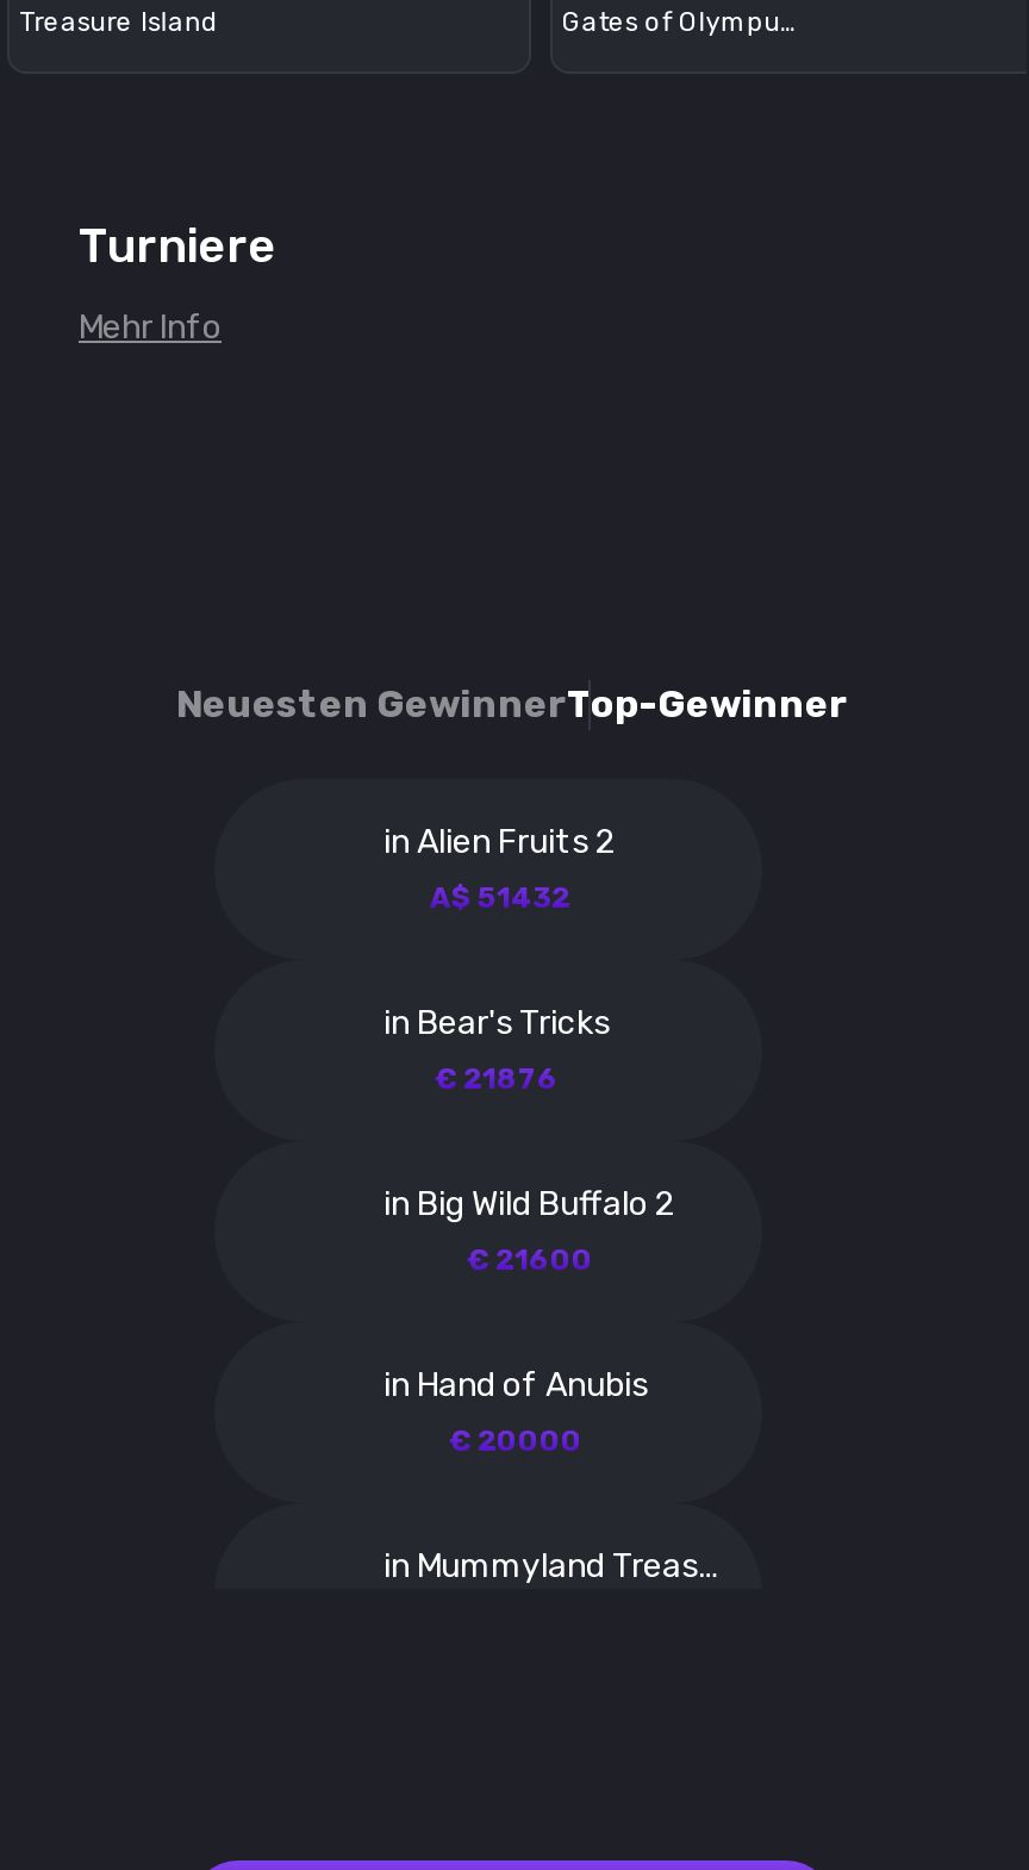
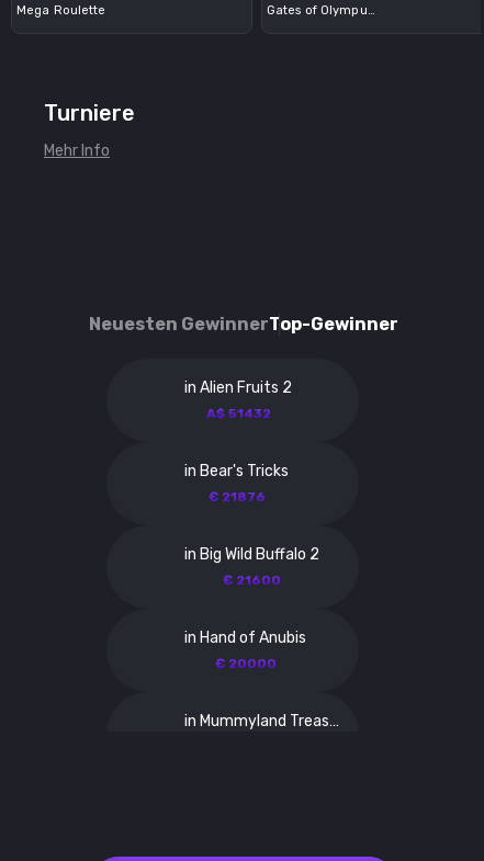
- Treasure Island
+ Mega Roulette
